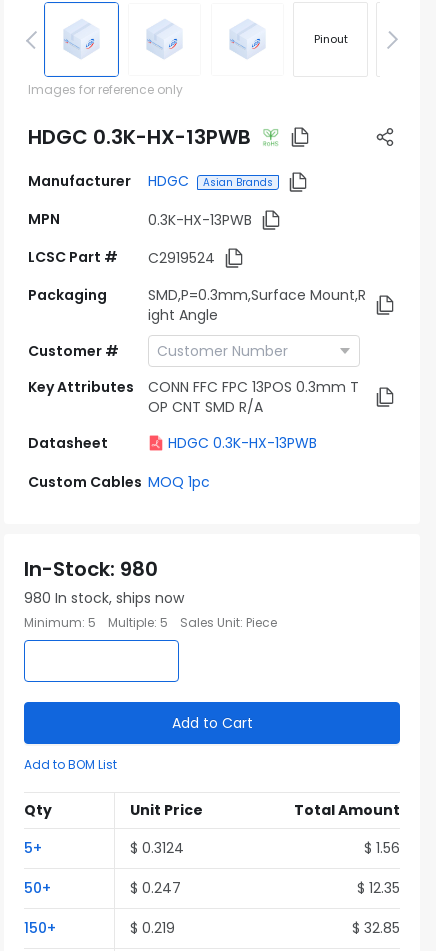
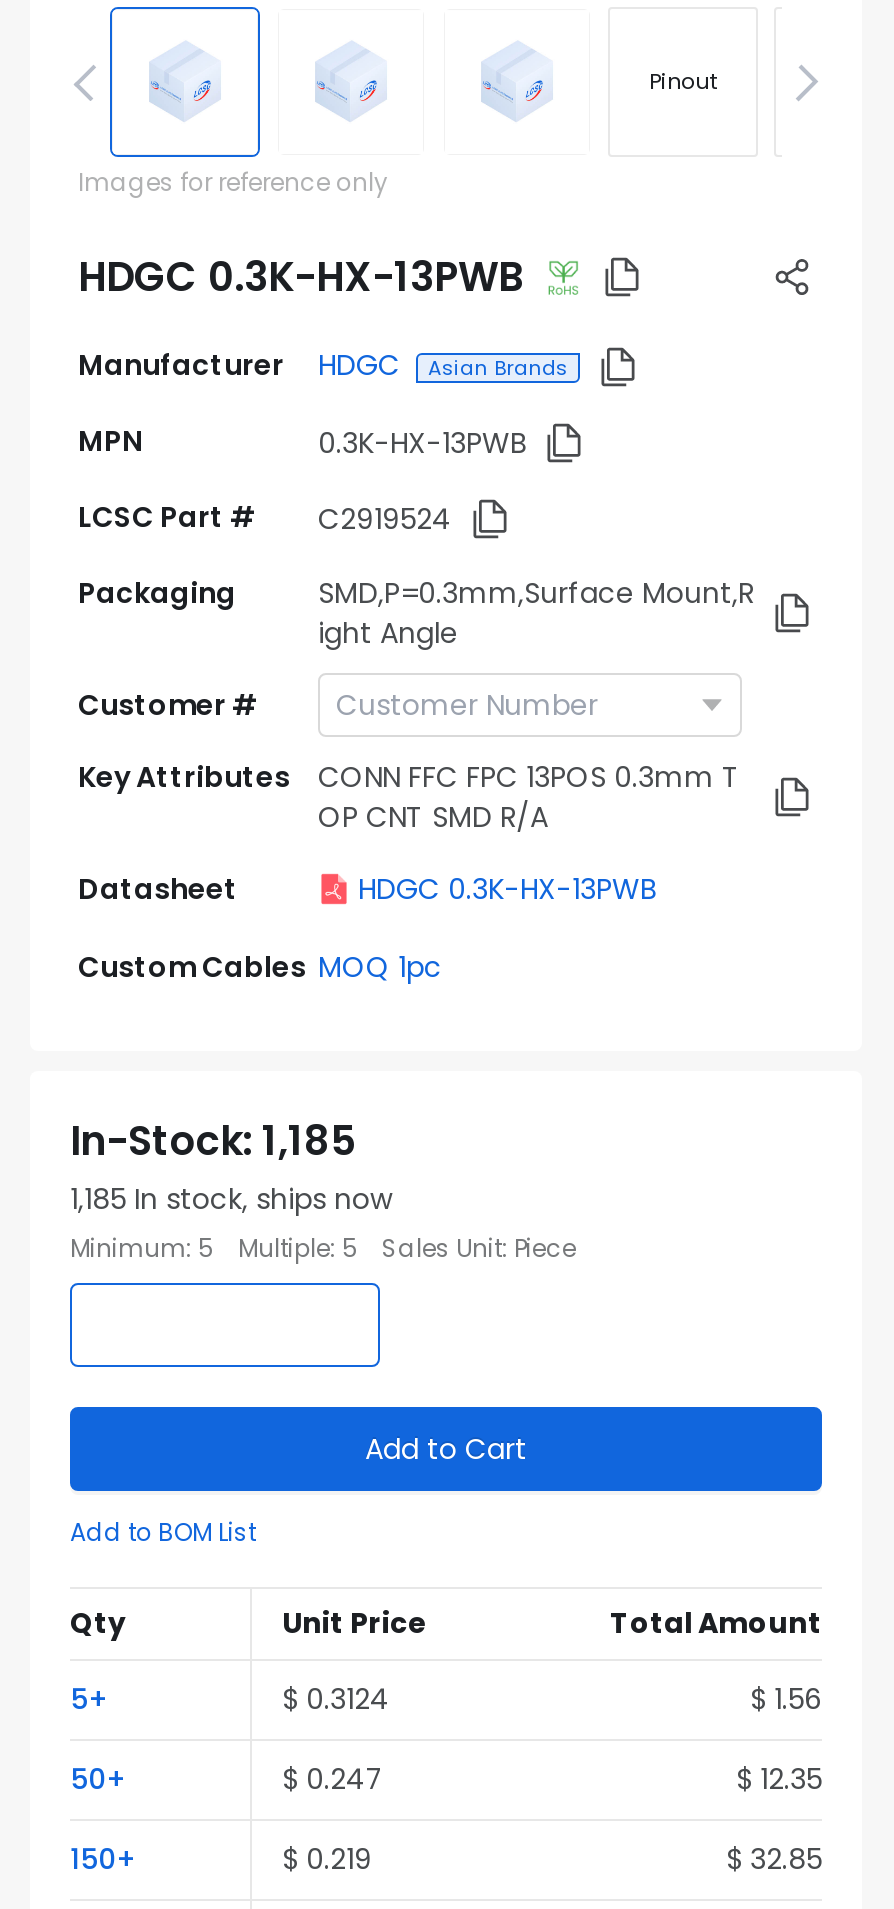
- In-Stock: 980
+ In-Stock: 1,185

- 980 In stock, ships now
+ 1,185 In stock, ships now
